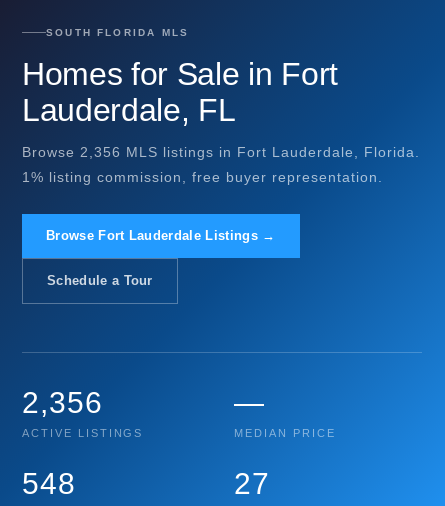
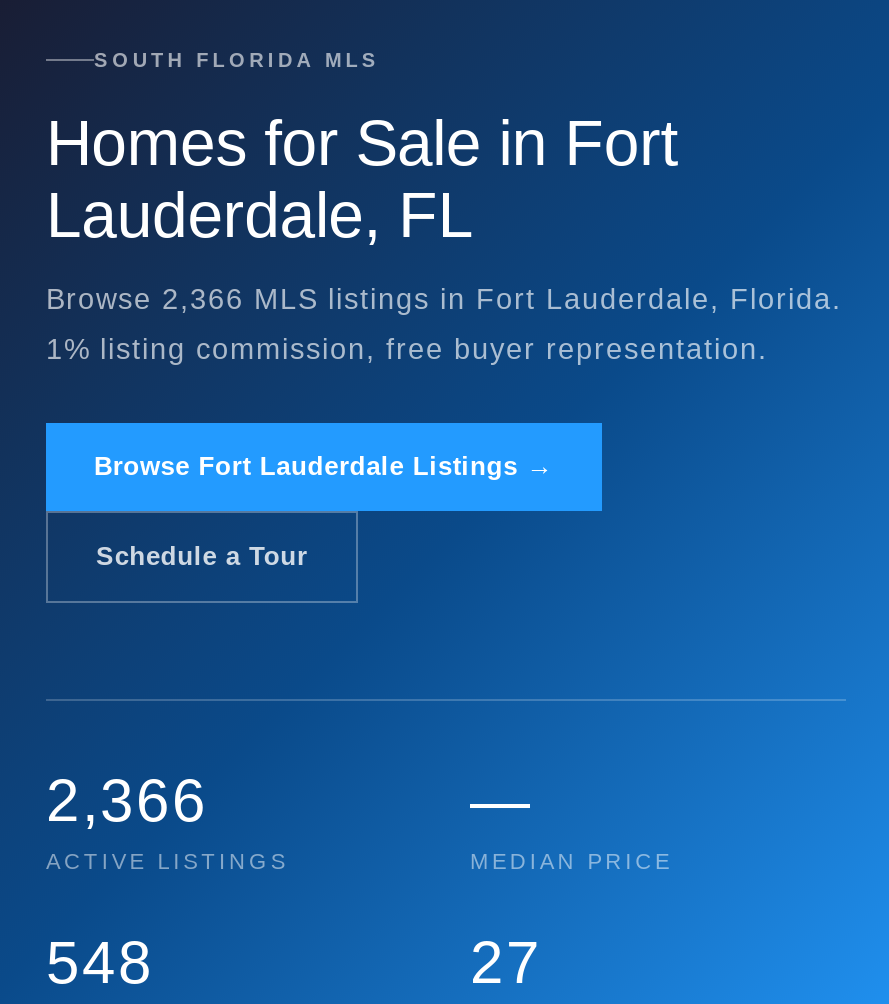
- Browse 2,356 MLS listings in Fort Lauderdale, Florida.
+ Browse 2,366 MLS listings in Fort Lauderdale, Florida.

- 2,356
+ 2,366
